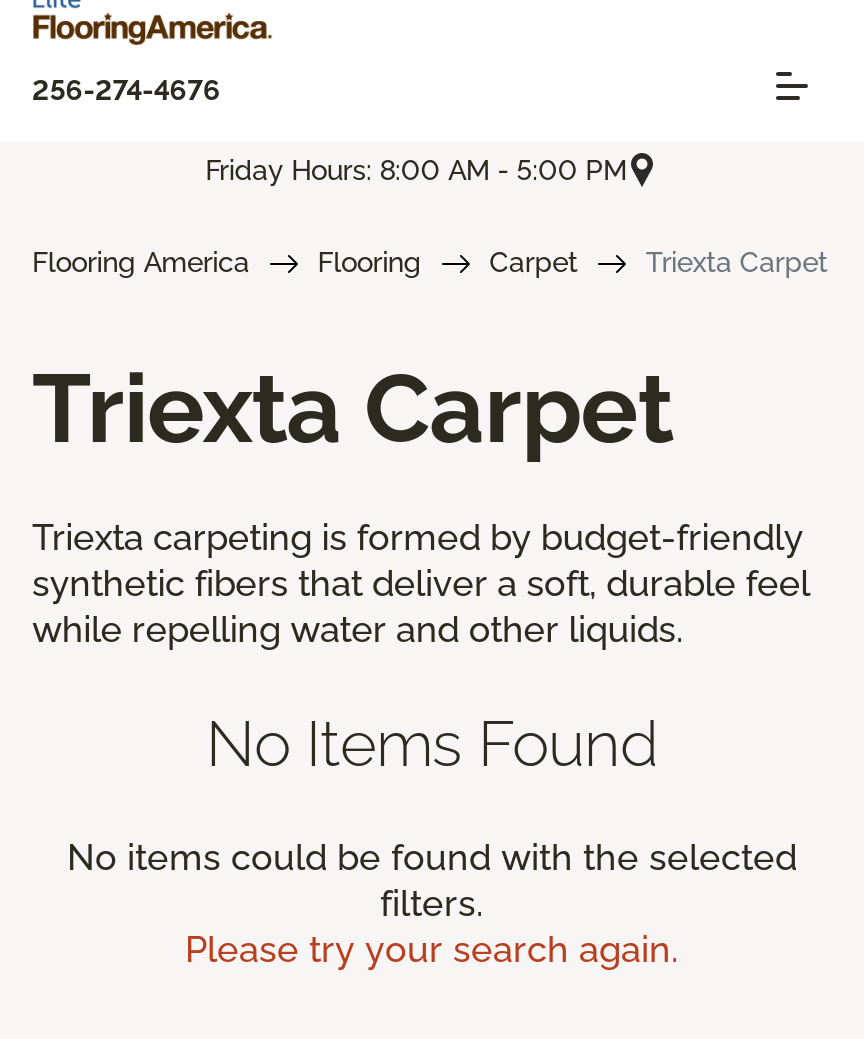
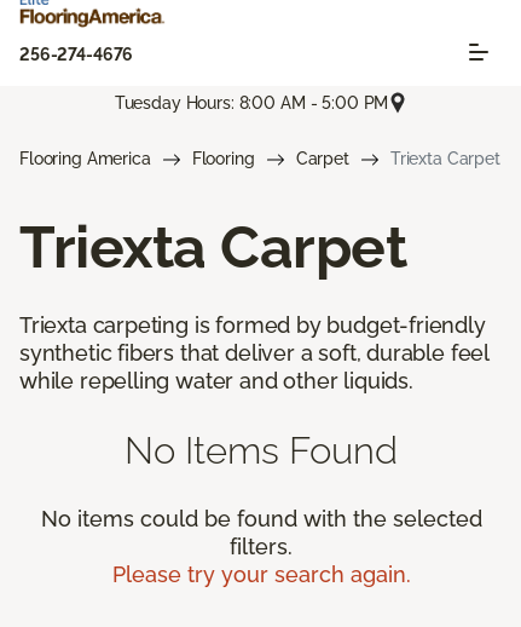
- Friday Hours: 8:00 AM - 5:00 PM
+ Tuesday Hours: 8:00 AM - 5:00 PM
